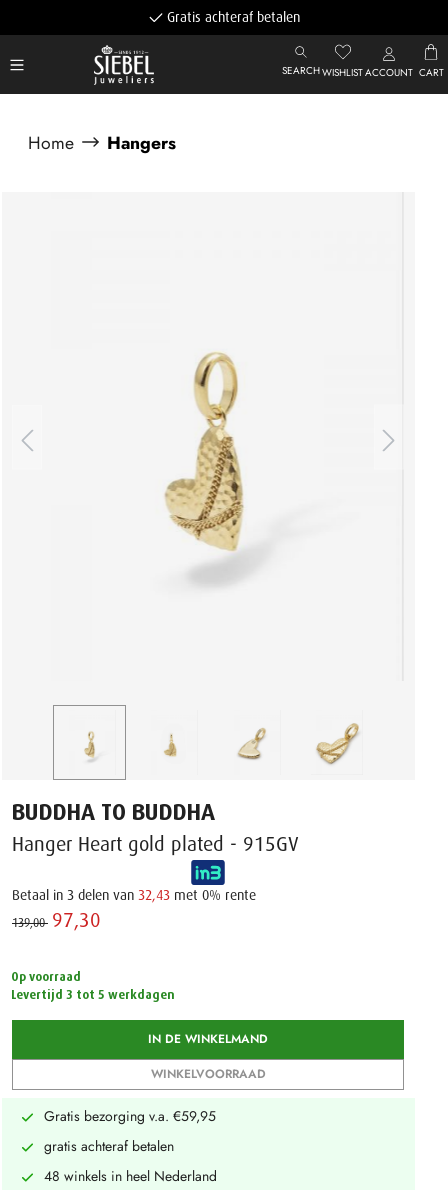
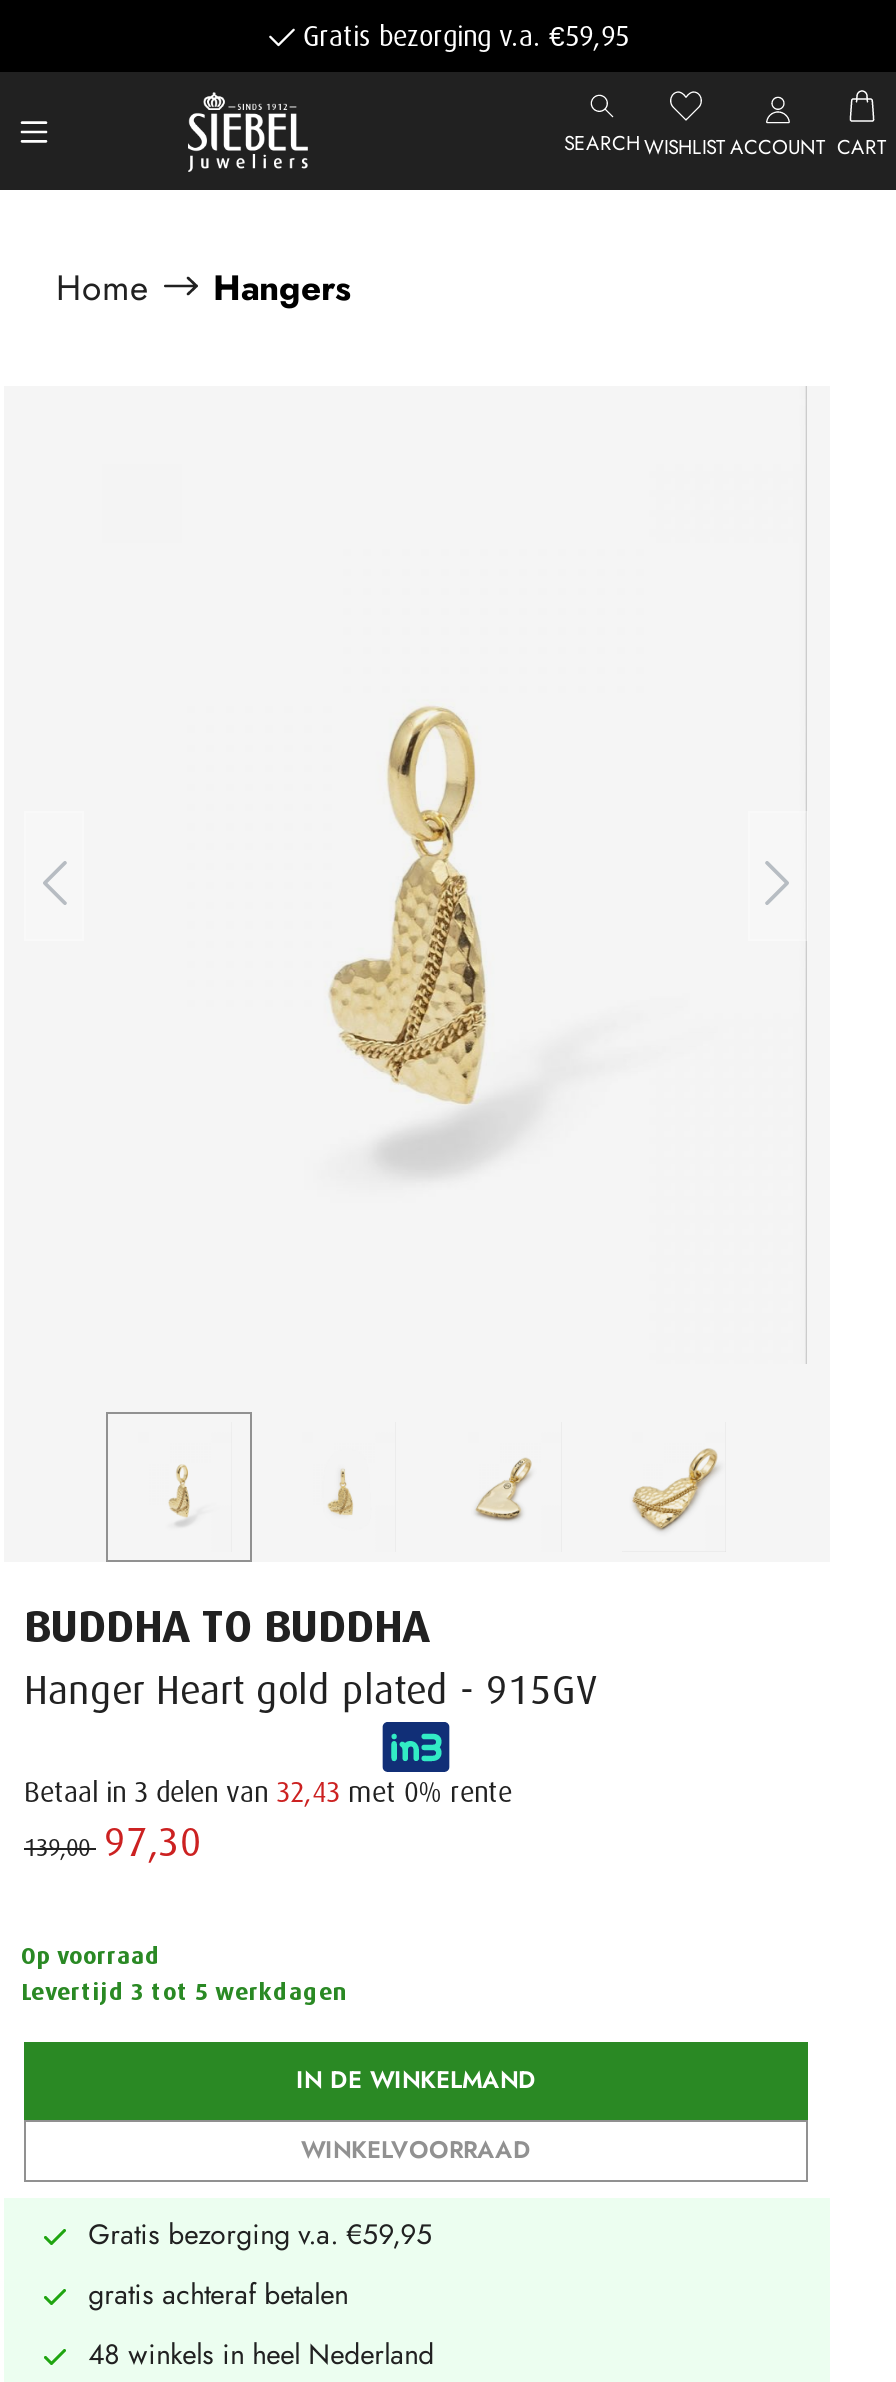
- Gratis achteraf betalen
+ Gratis bezorging v.a. €59,95
